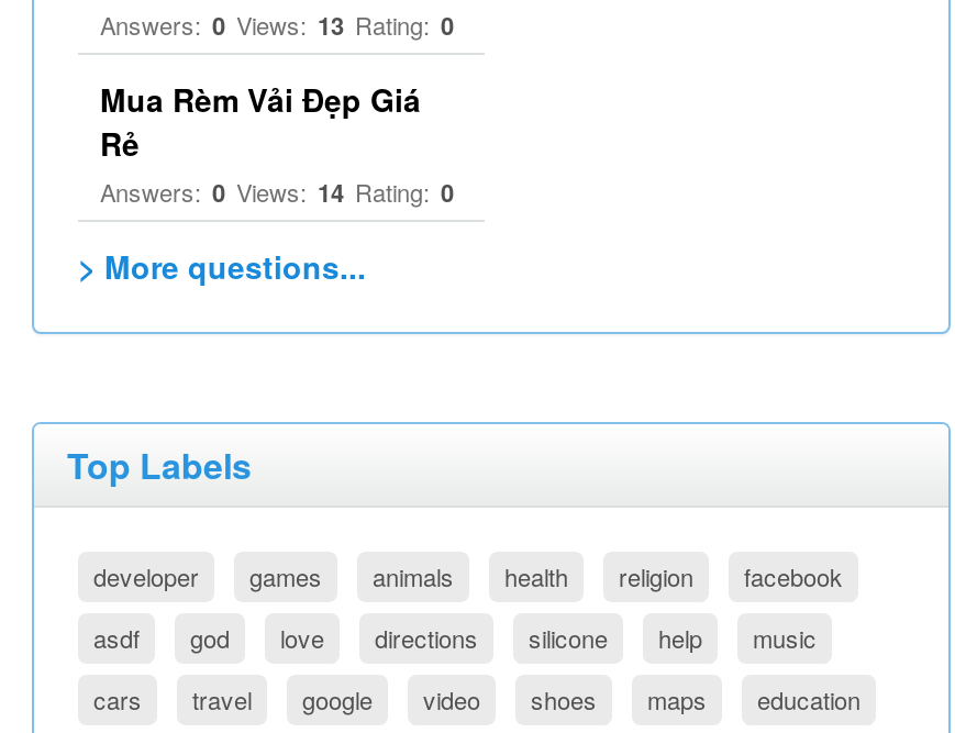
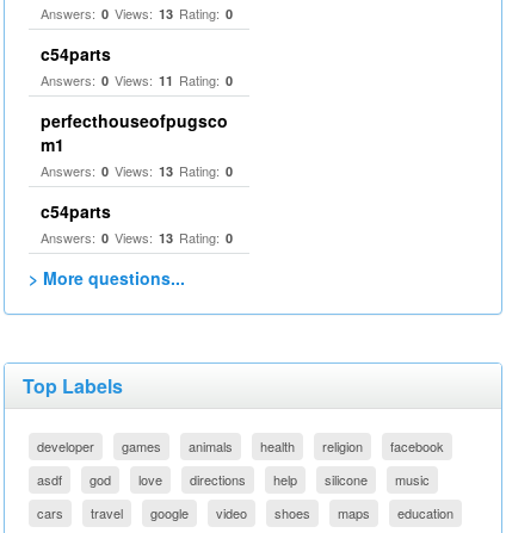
- Mua Rèm Vải Đẹp Giá
- Rẻ
- Answers: 0 Views: 14 Rating: 0
+ c54parts
+ Answers: 0 Views: 11 Rating: 0
+ perfecthouseofpugsco
+ m1
+ Answers: 0 Views: 13 Rating: 0
+ c54parts
+ Answers: 0 Views: 13 Rating: 0

moved down: silicone
